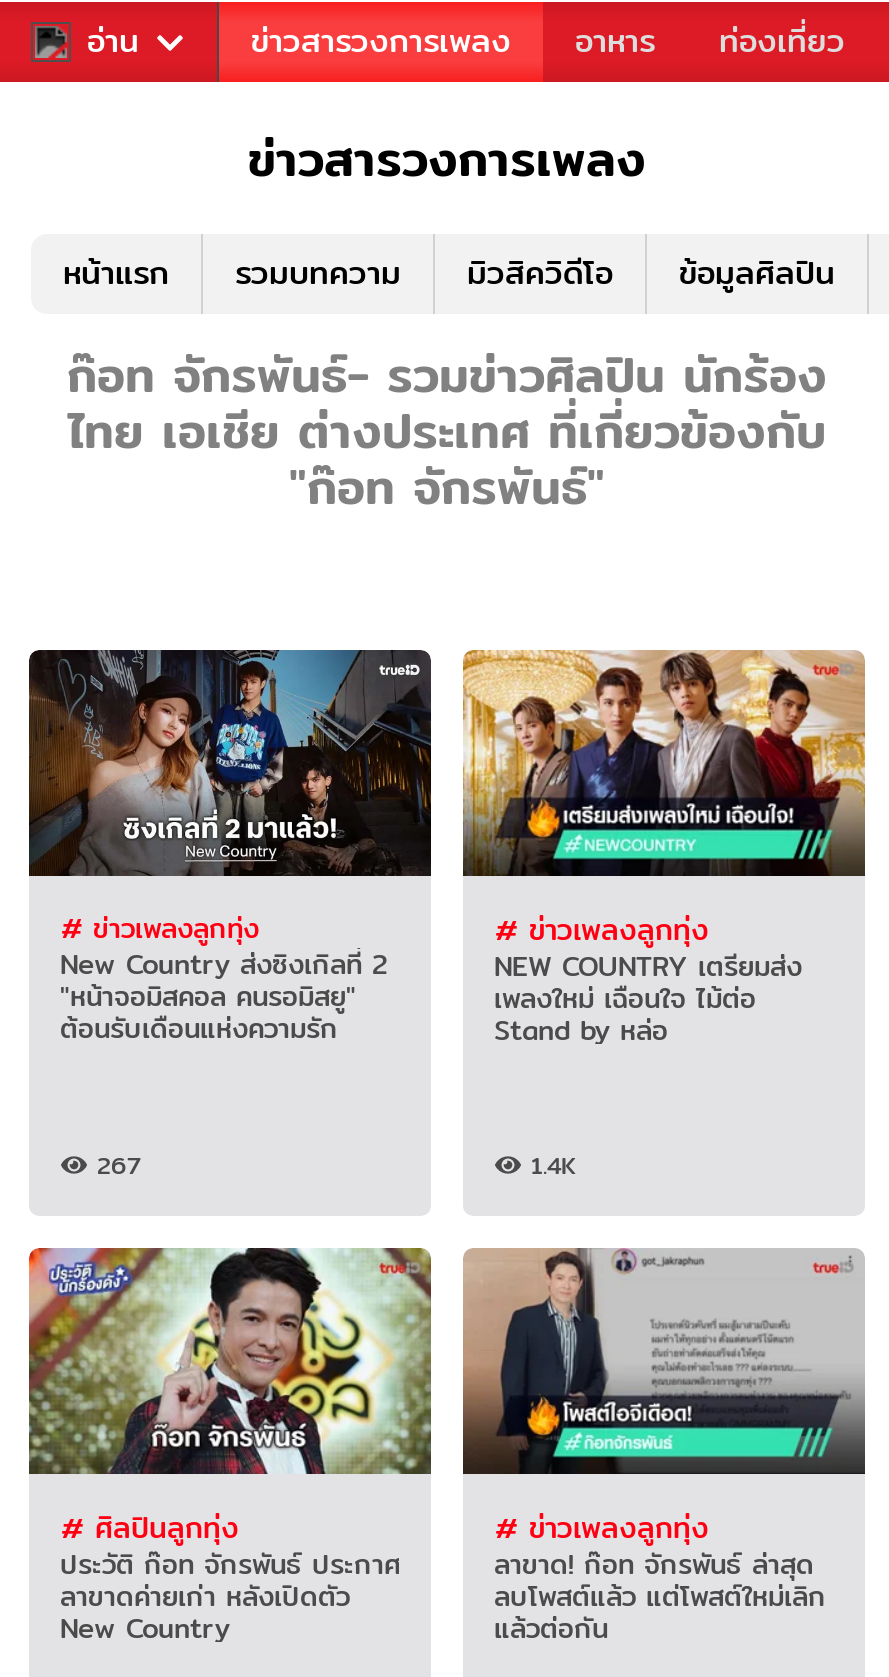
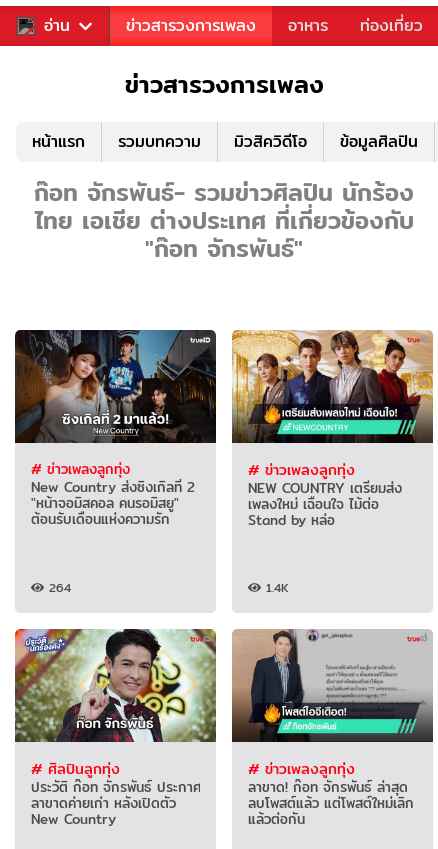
- 267
+ 264
